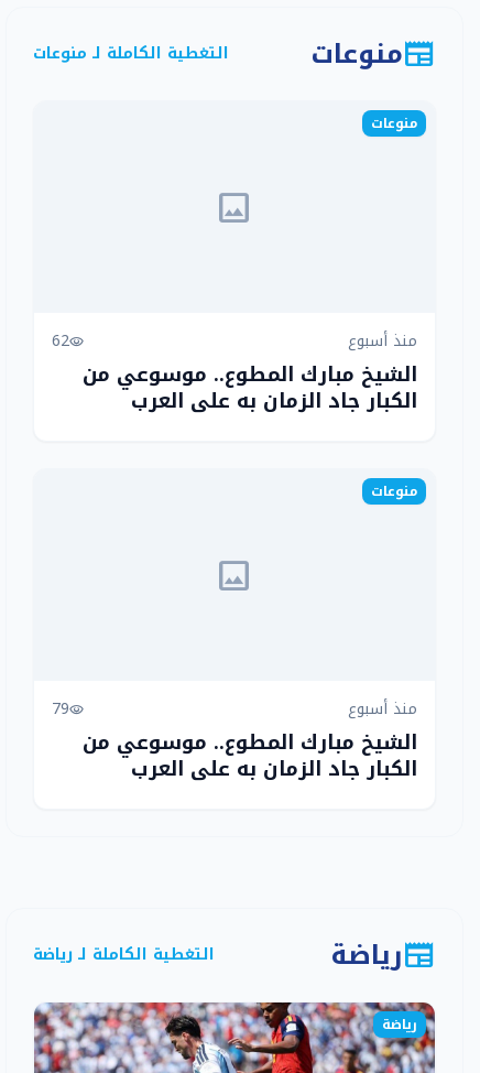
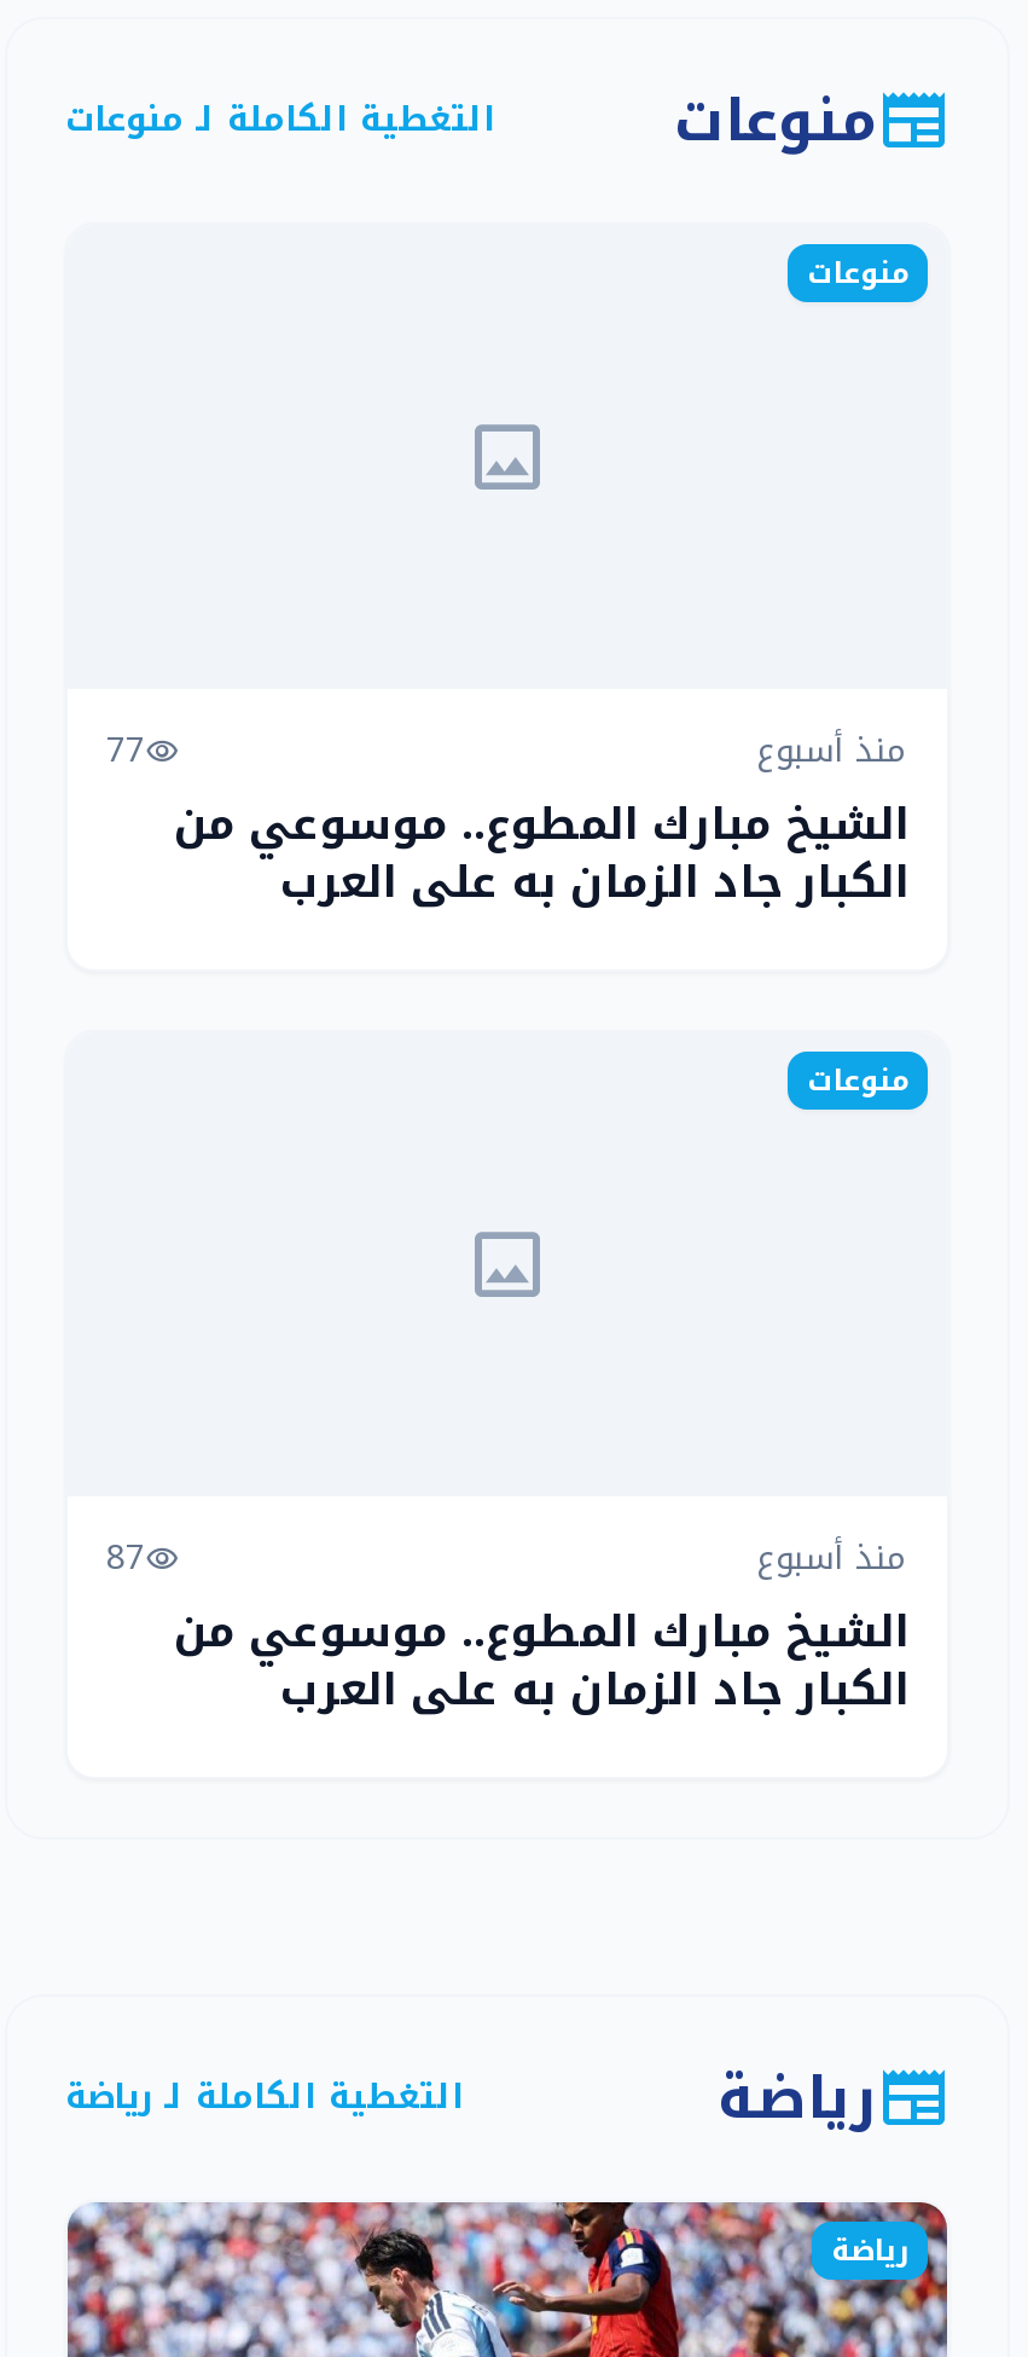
- 62
+ 77

- 79
+ 87
